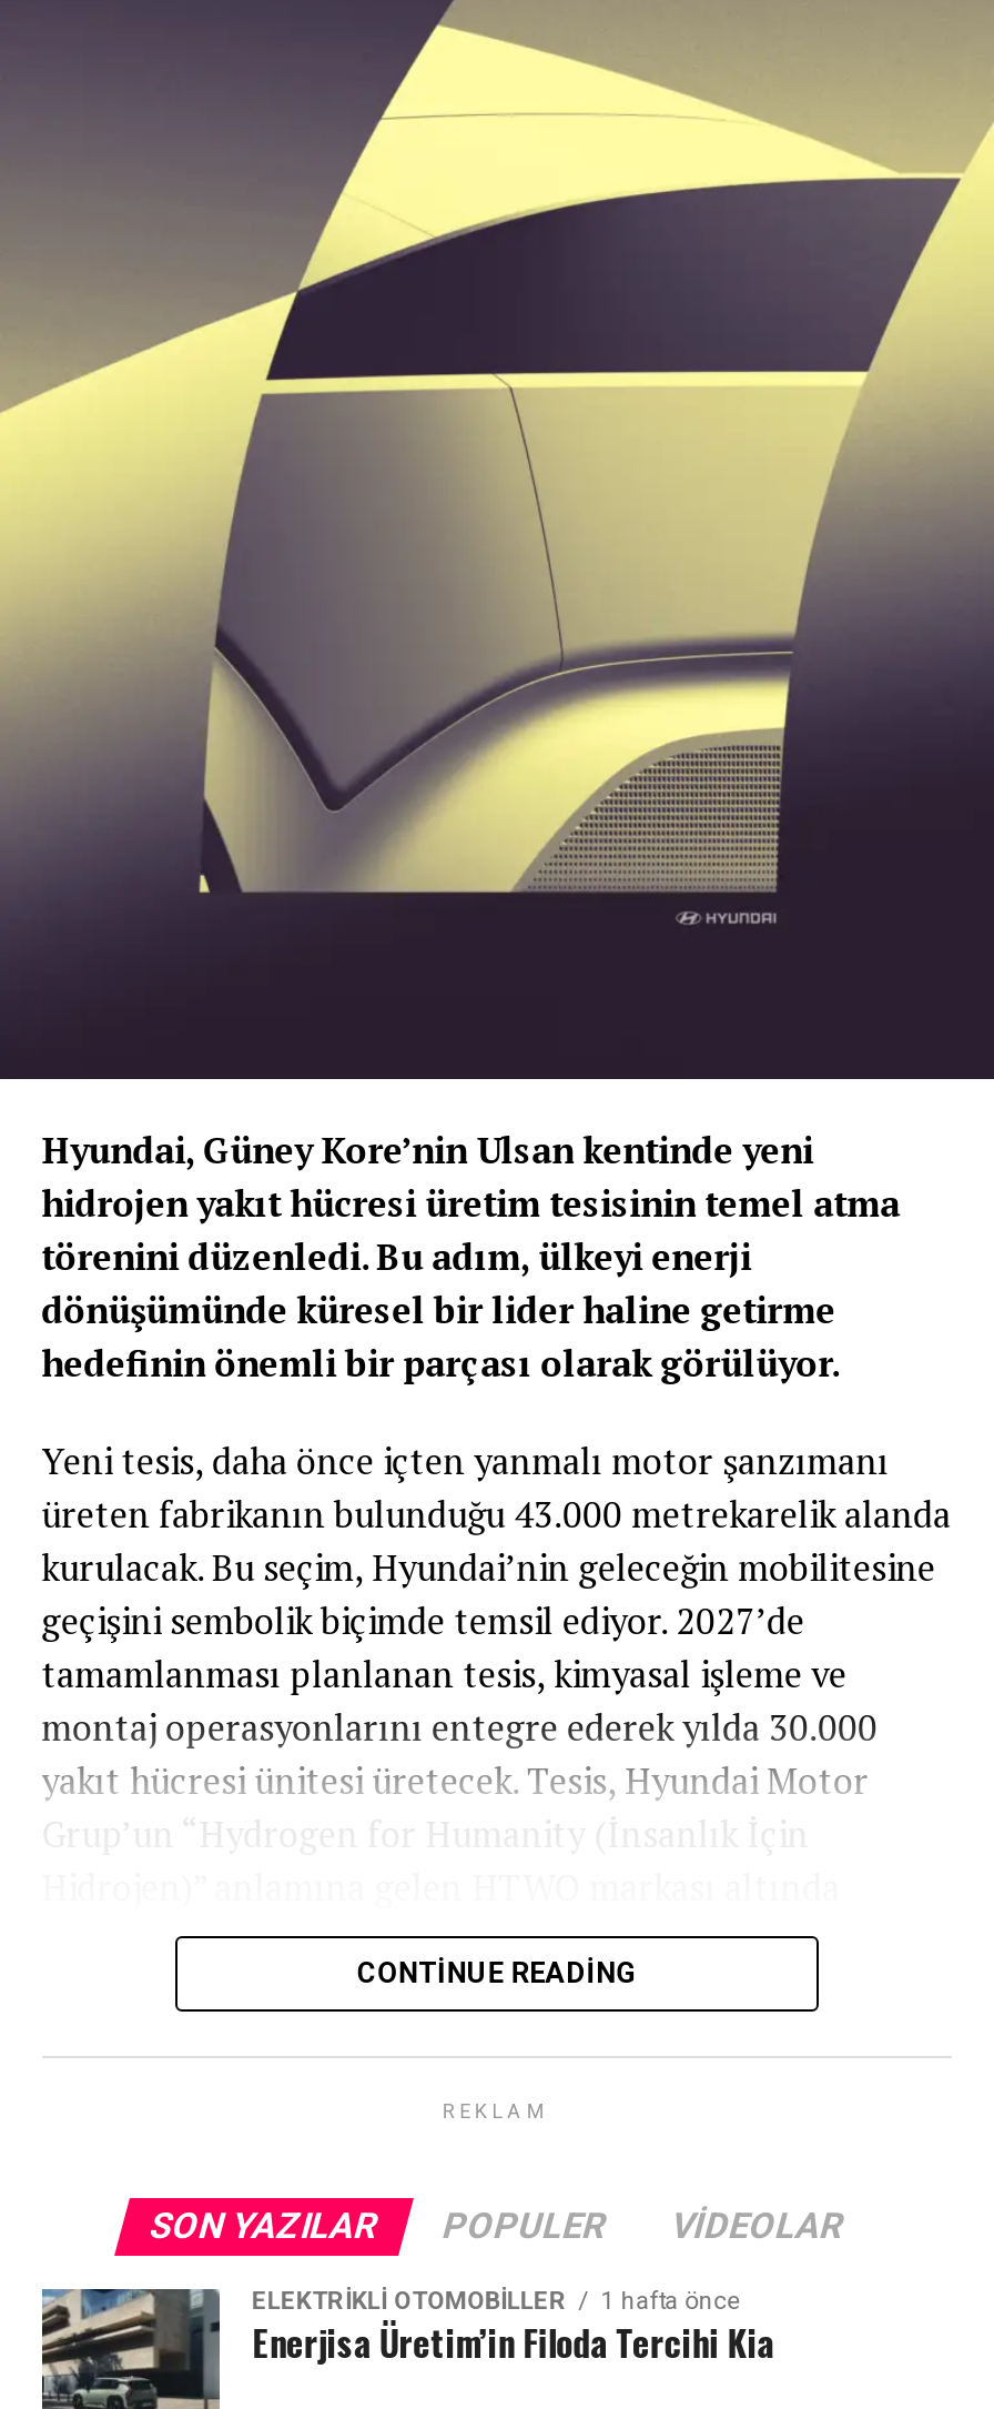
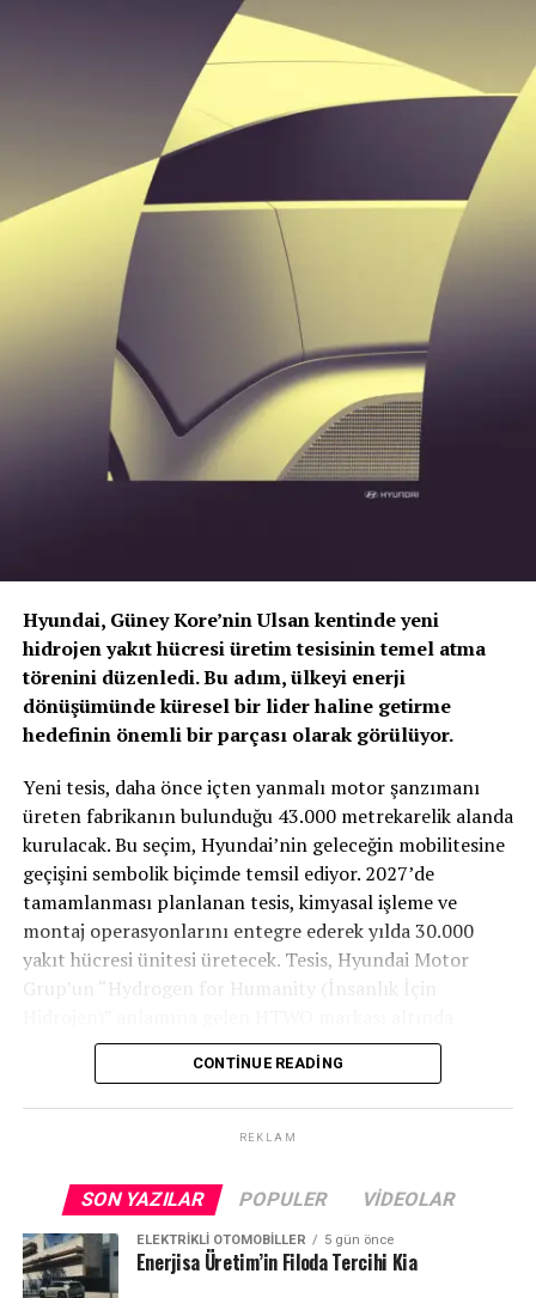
- ELEKTRIKLI OTOMOBILLER 1 hafta önce
+ ELEKTRIKLI OTOMOBILLER 5 gün önce
